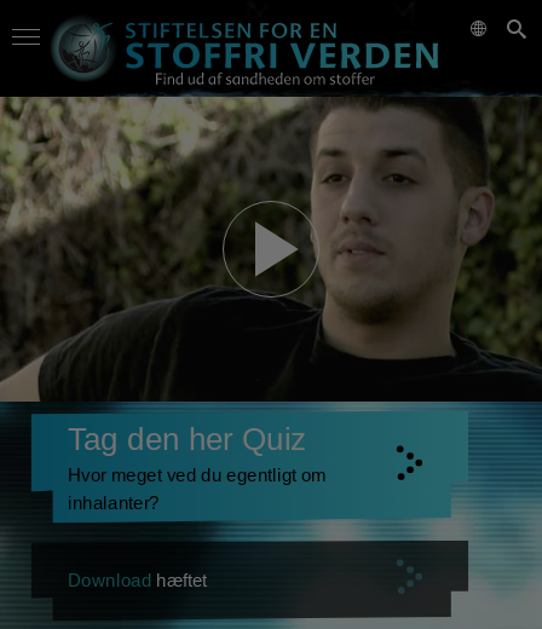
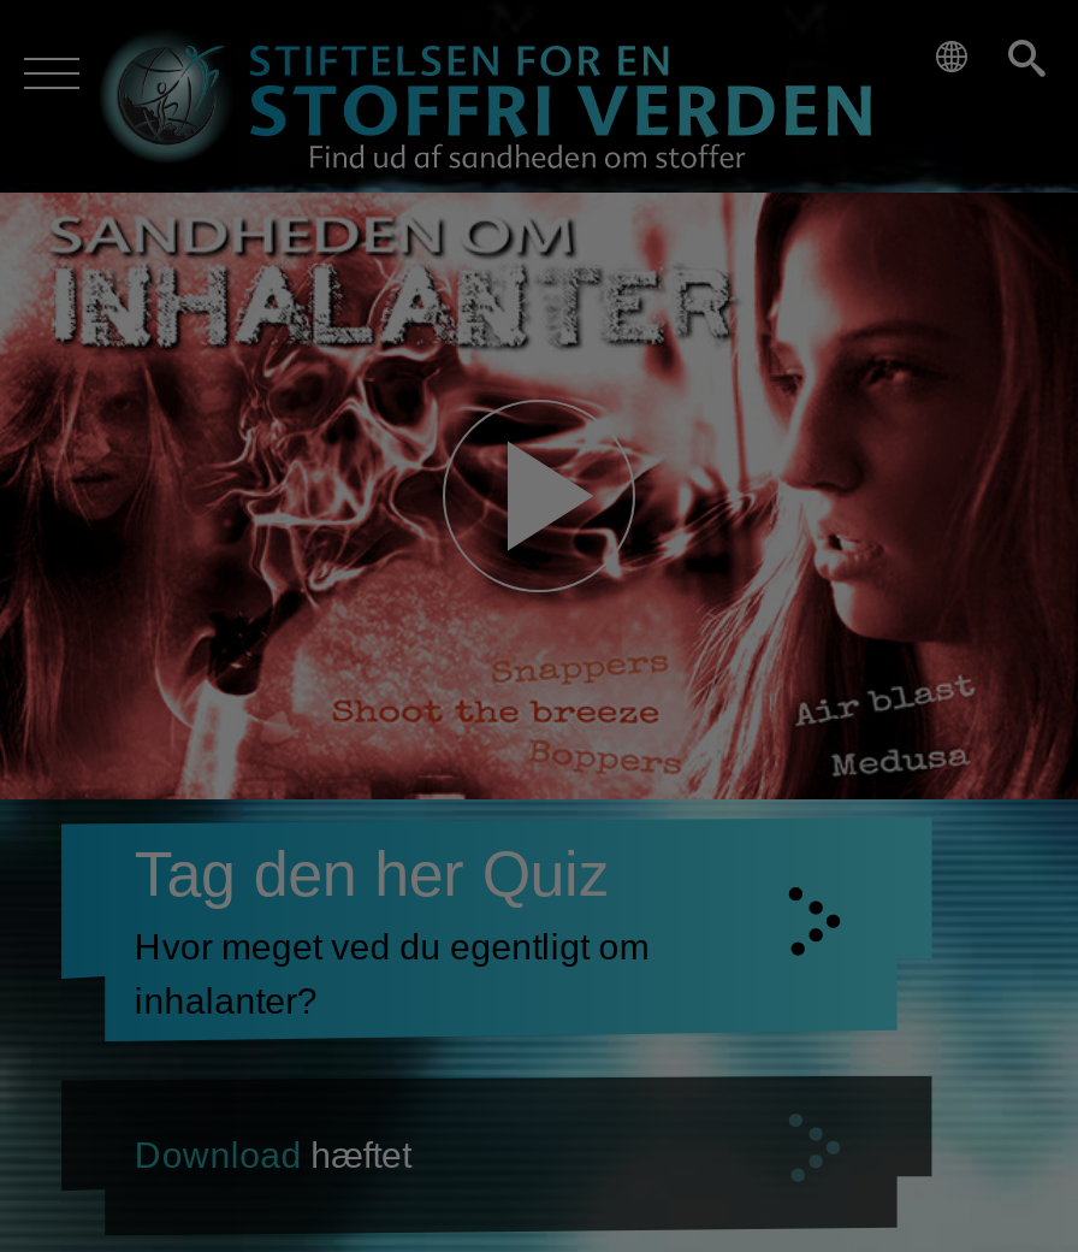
- [image]
+ [image]
